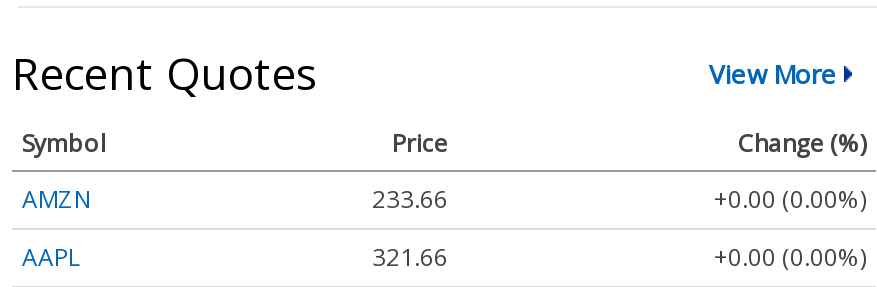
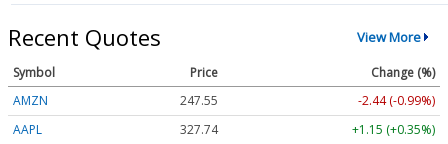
- 233.66
+ 247.55

- +0.00 (0.00%)
+ -2.44 (-0.99%)

- 321.66
+ 327.74

- +0.00 (0.00%)
+ +1.15 (+0.35%)
